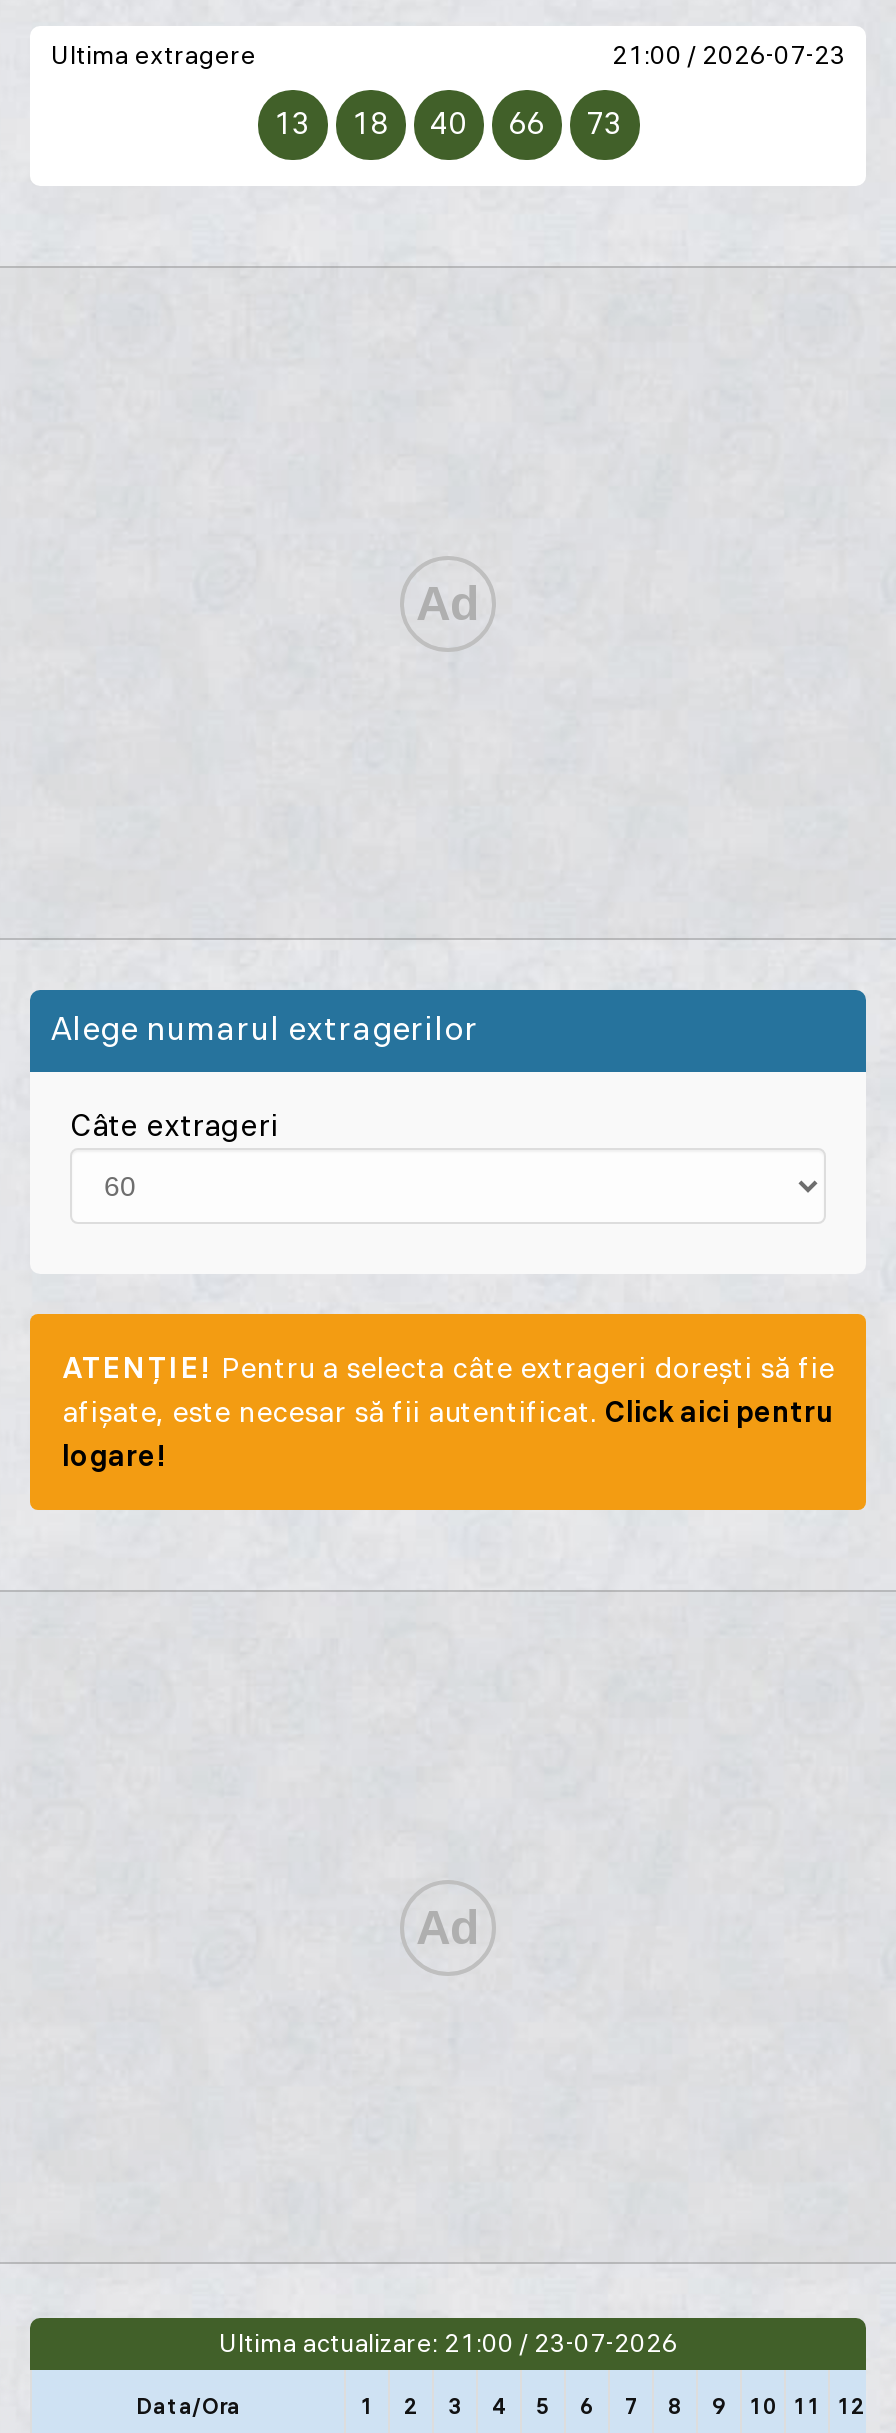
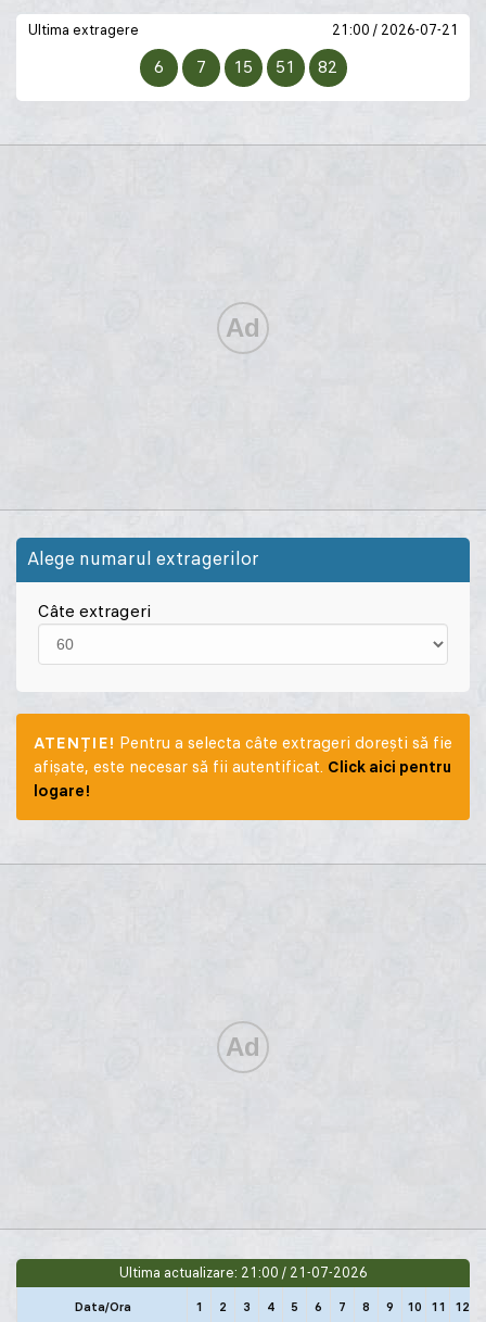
- 21:00 / 2026-07-23
+ 21:00 / 2026-07-21

- 13
+ 6

- 18
+ 7

- 40
+ 15

- 66
+ 51

- 73
+ 82

- Ultima actualizare: 21:00 / 23-07-2026
+ Ultima actualizare: 21:00 / 21-07-2026
